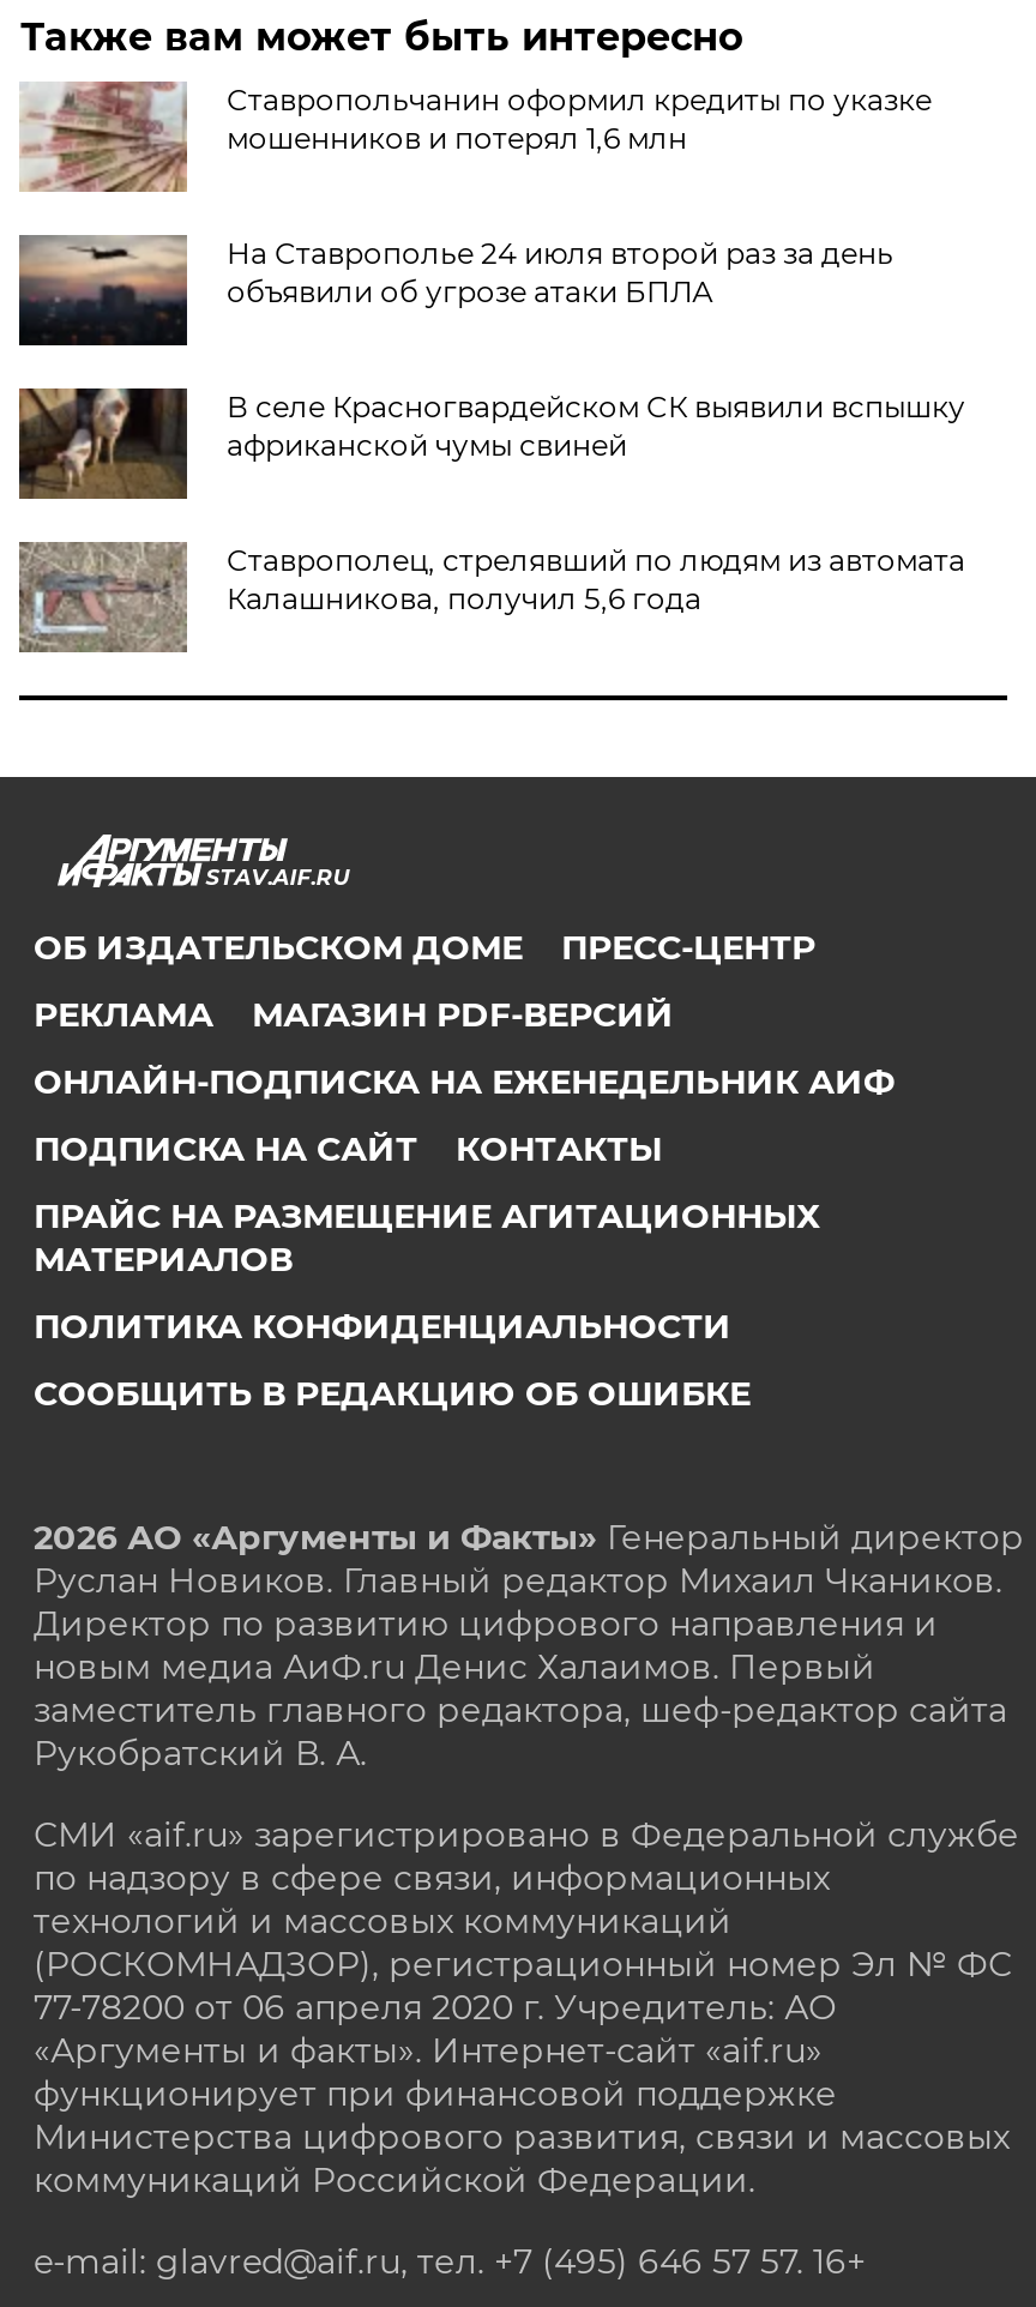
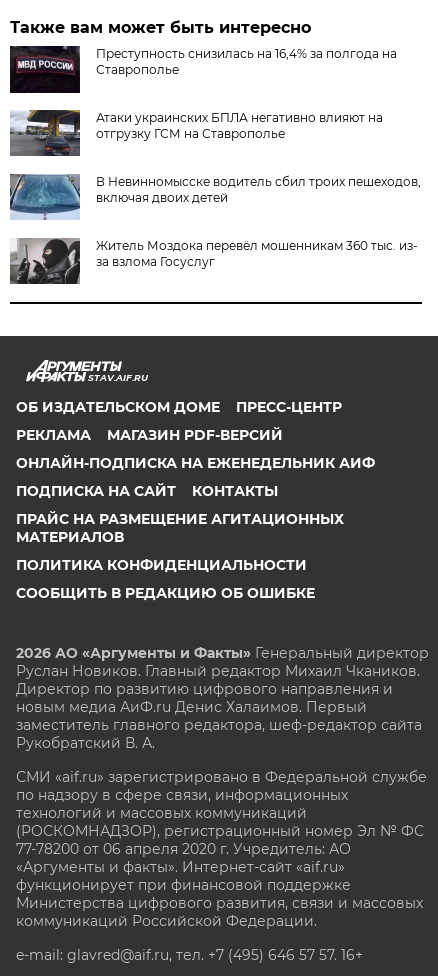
- [image]
- Ставропольчанин оформил кредиты по указке
- мошенников и потерял 1,6 млн
+ [image]
+ Преступность снизилась на 16,4% за полгода на
+ Ставрополье

- [image]
- На Ставрополье 24 июля второй раз за день
- объявили об угрозе атаки БПЛА
+ [image]
+ Атаки украинских БПЛА негативно влияют на
+ отгрузку ГСМ на Ставрополье

- [image]
- В селе Красногвардейском СК выявили вспышку
- африканской чумы свиней
+ [image]
+ В Невинномысске водитель сбил троих пешеходов,
+ включая двоих детей

- [image]
- Ставрополец, стрелявший по людям из автомата
- Калашникова, получил 5,6 года
+ [image]
+ Житель Моздока перевёл мошенникам 360 тыс. из-
+ за взлома Госуслуг
